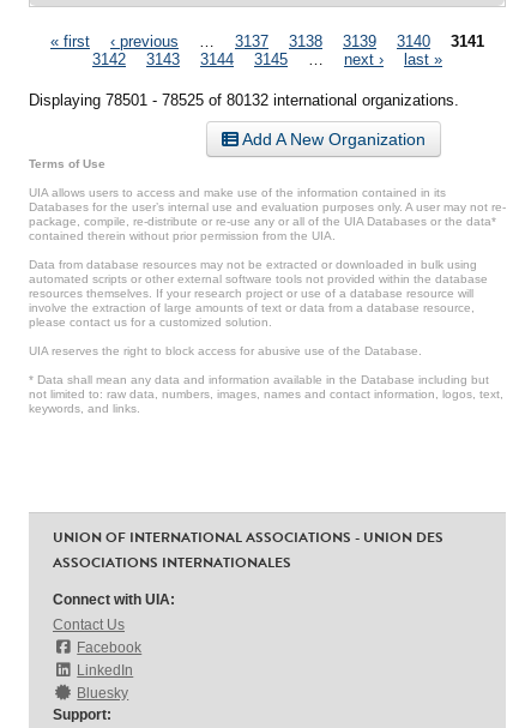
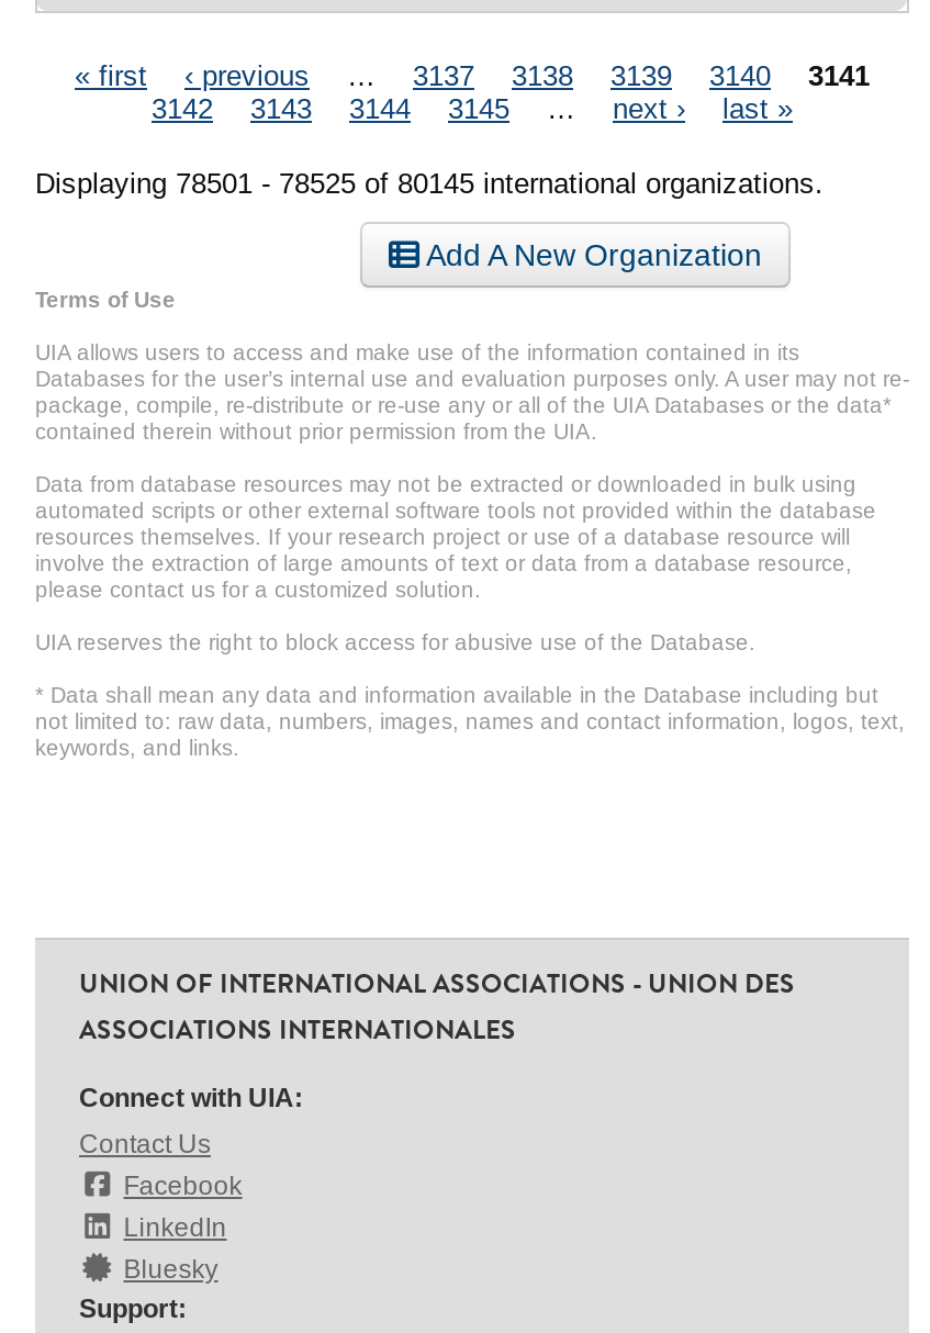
- Displaying 78501 - 78525 of 80132 international organizations.
+ Displaying 78501 - 78525 of 80145 international organizations.
